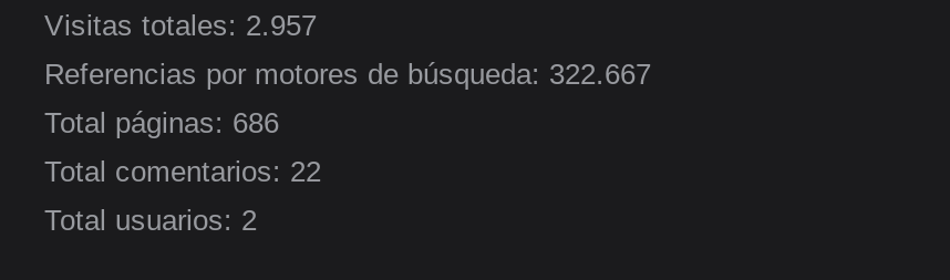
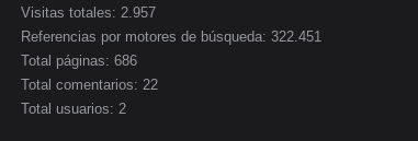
- Referencias por motores de búsqueda: 322.667
+ Referencias por motores de búsqueda: 322.451
